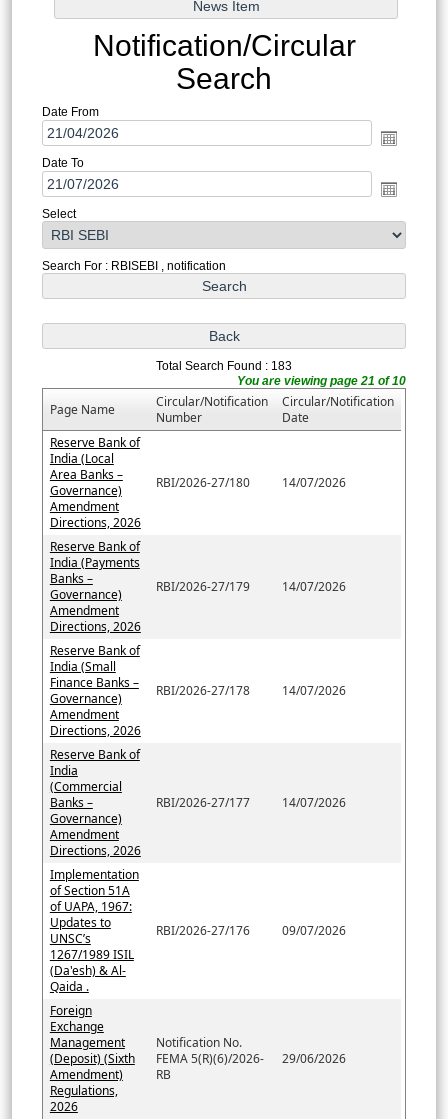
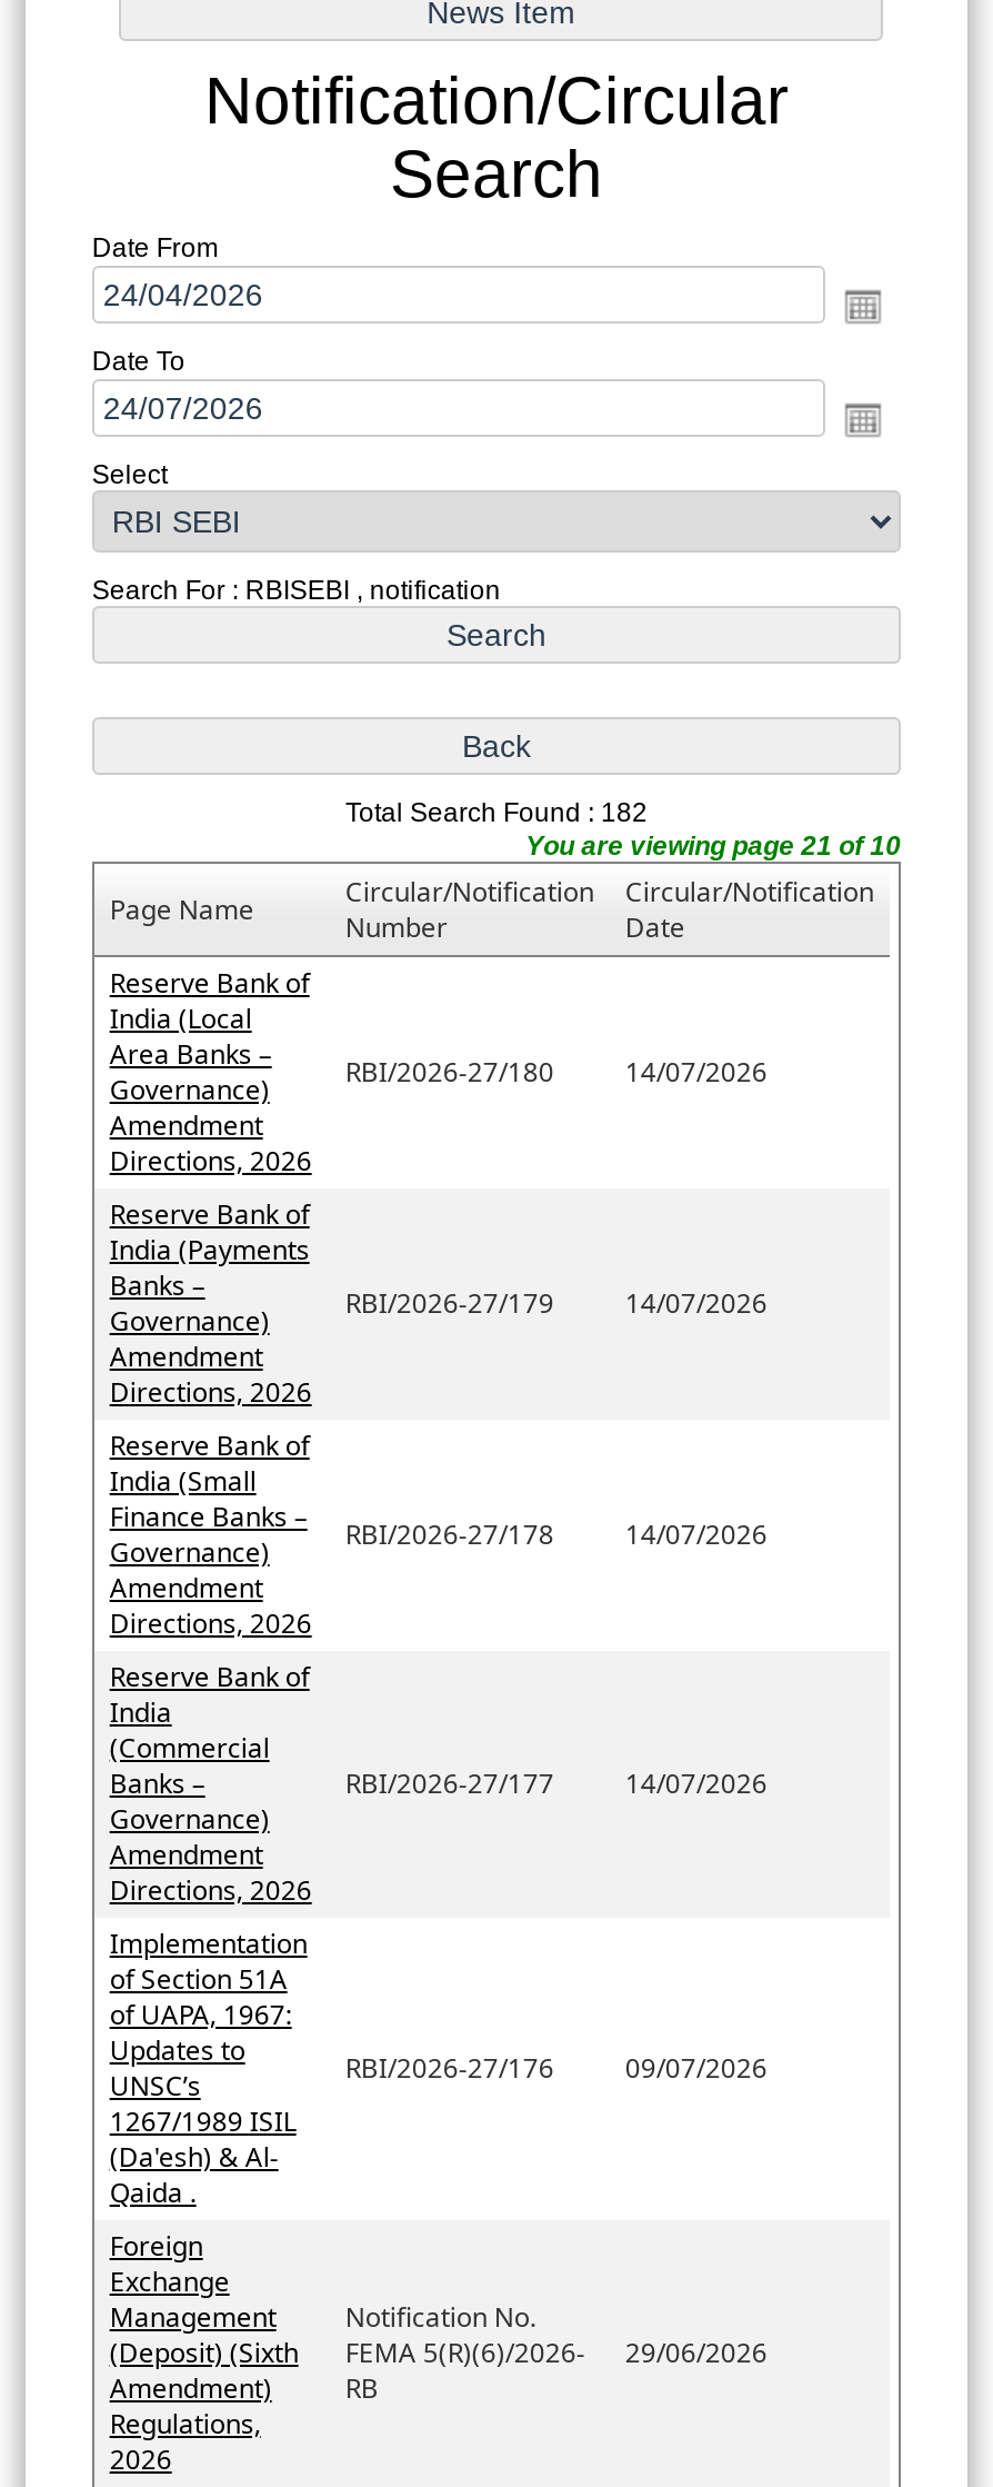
- Total Search Found : 183
+ Total Search Found : 182
